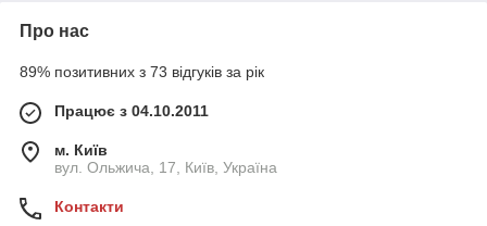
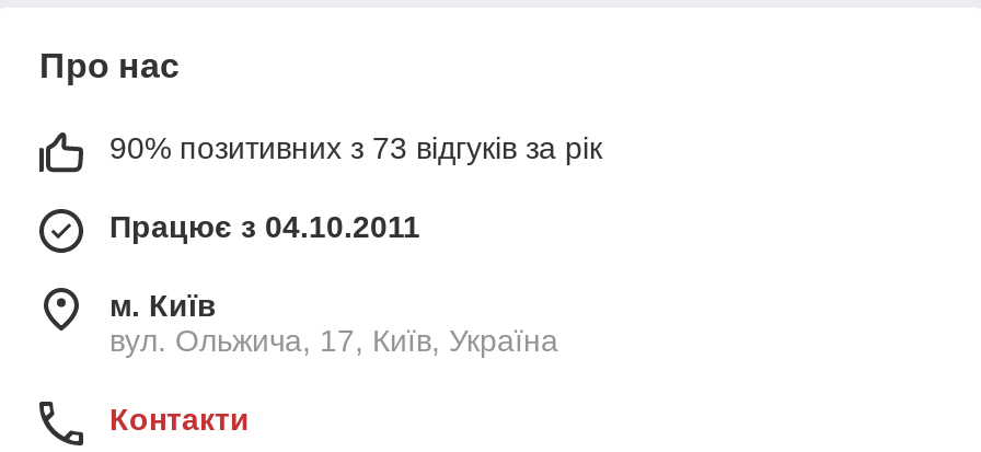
- 89% позитивних з 73 відгуків за рік
+ 90% позитивних з 73 відгуків за рік
